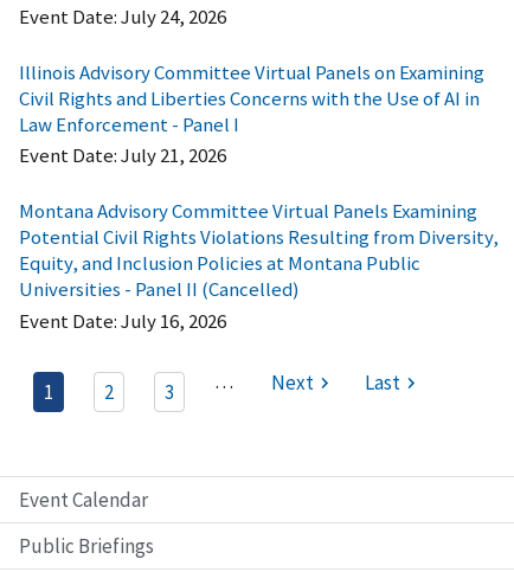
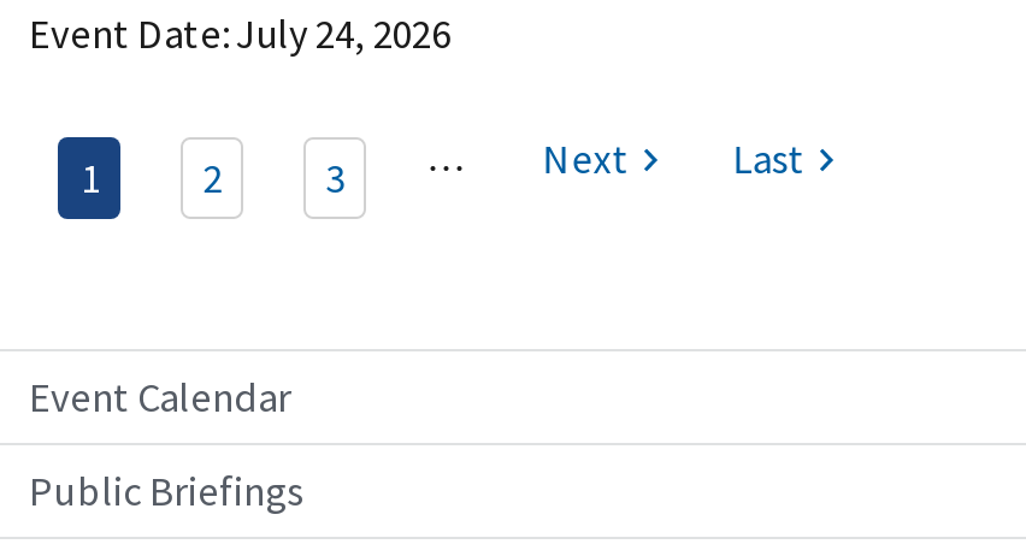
- Illinois Advisory Committee Virtual Panels on Examining
- Civil Rights and Liberties Concerns with the Use of AI in
- Law Enforcement - Panel I
- Event Date: July 21, 2026
- Montana Advisory Committee Virtual Panels Examining
- Potential Civil Rights Violations Resulting from Diversity,
- Equity, and Inclusion Policies at Montana Public
- Universities - Panel II (Cancelled)
- Event Date: July 16, 2026
